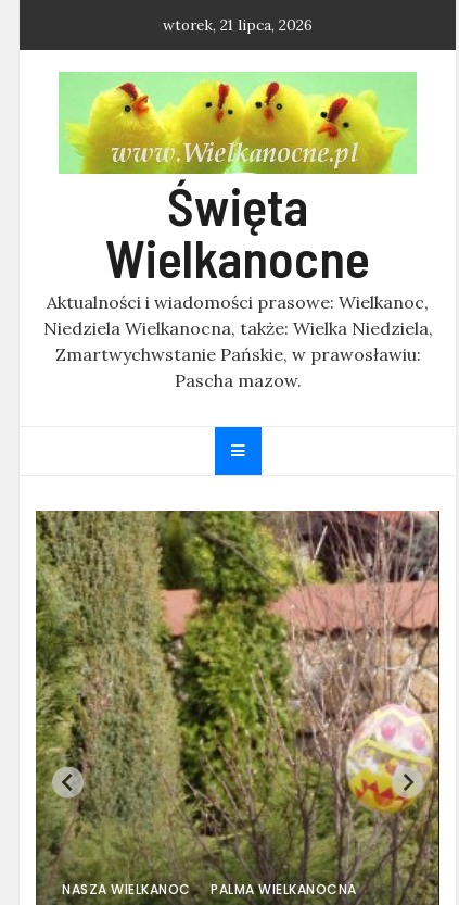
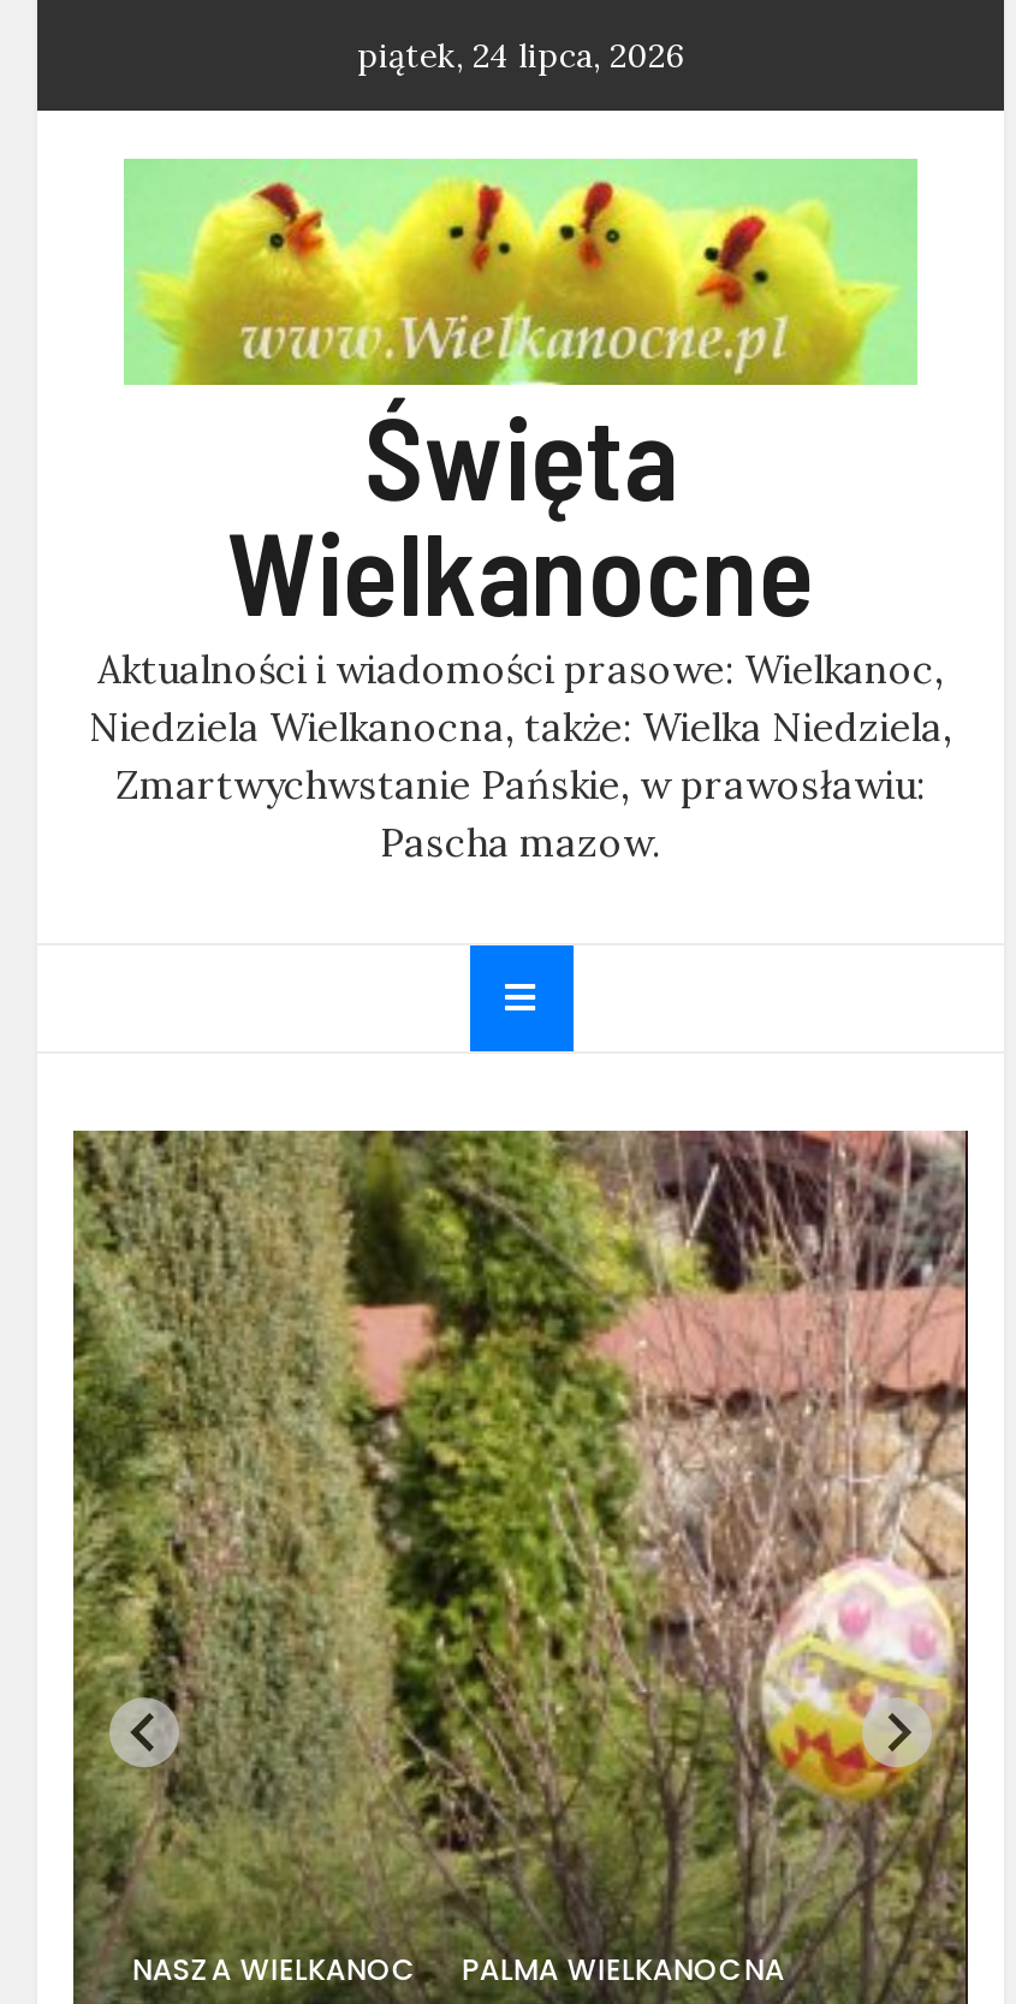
- wtorek, 21 lipca, 2026
+ piątek, 24 lipca, 2026
